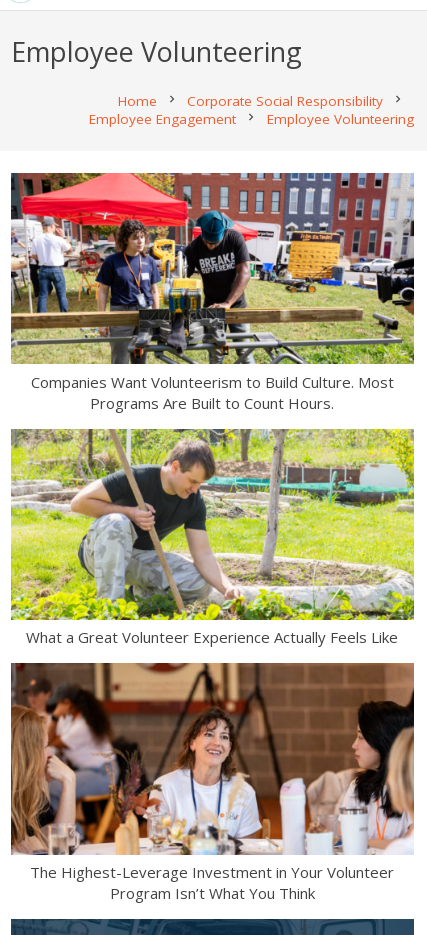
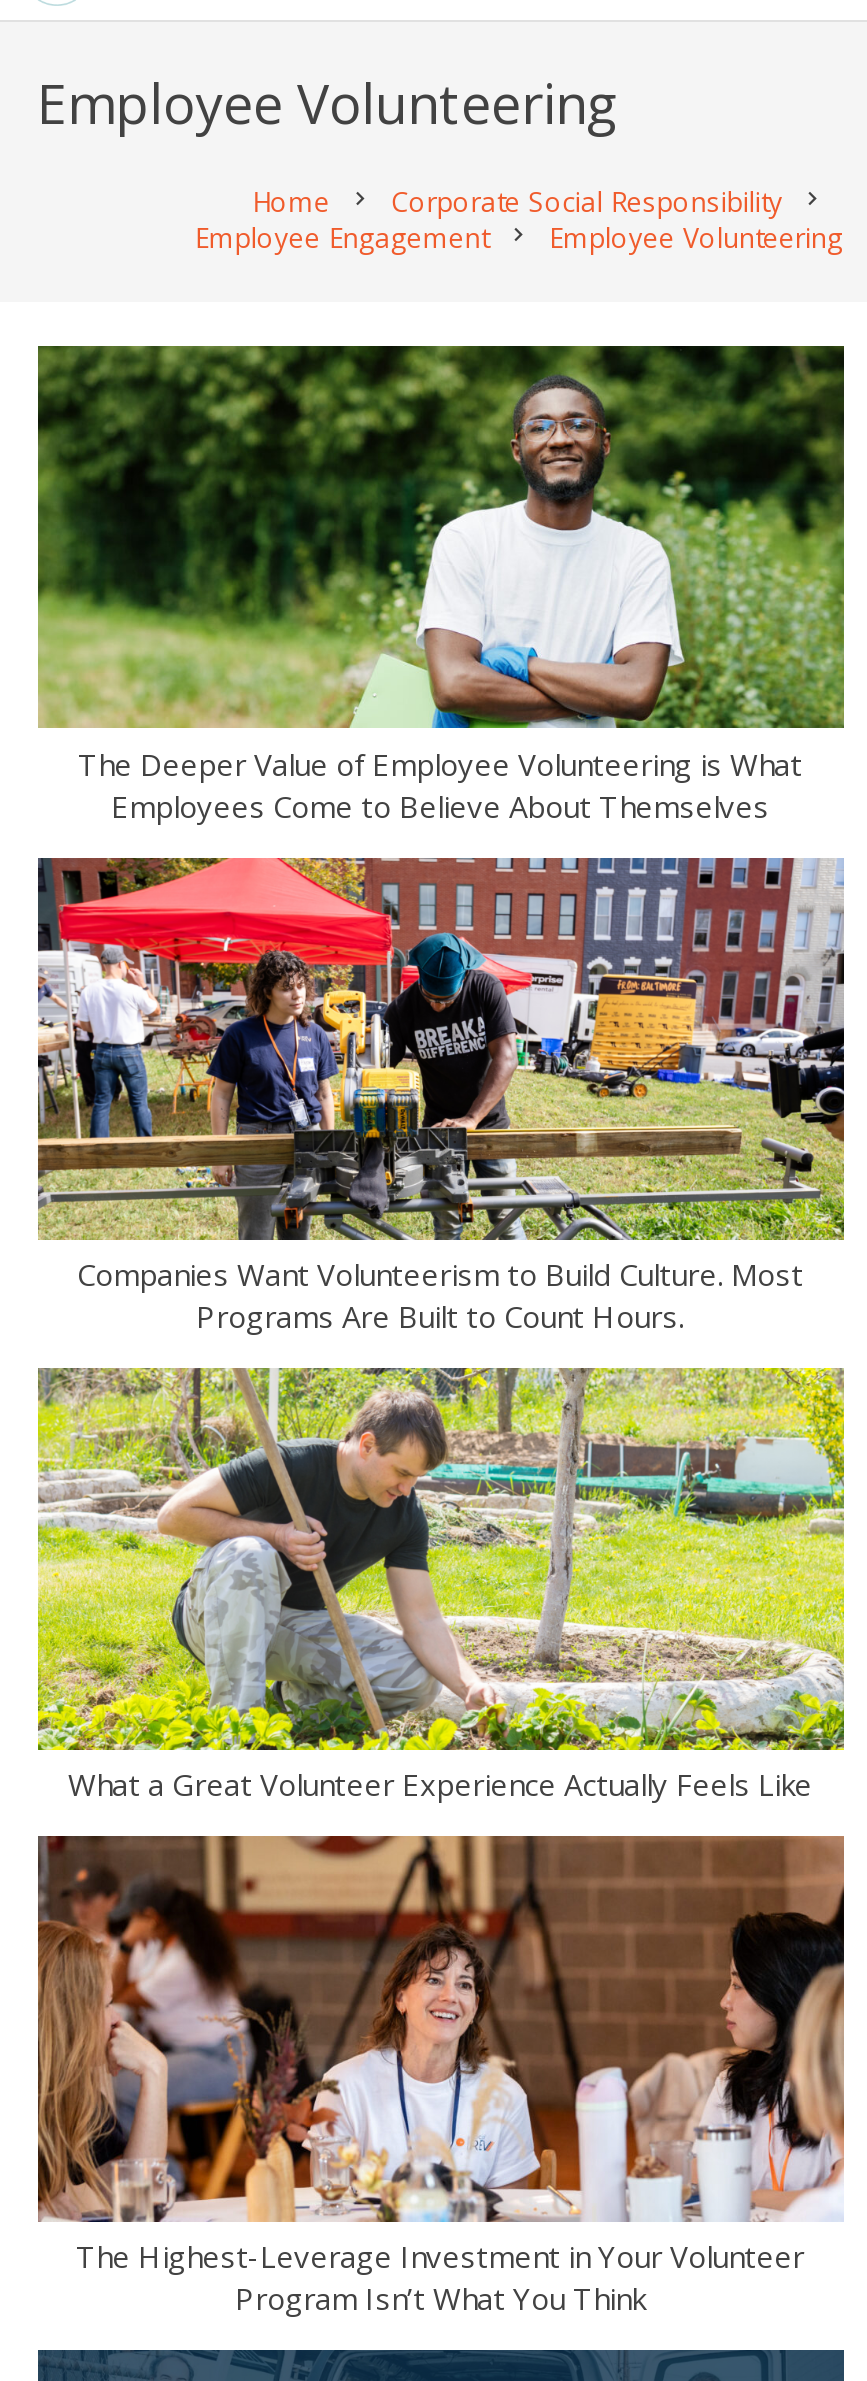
+ [image]
+ The Deeper Value of Employee Volunteering is What
+ Employees Come to Believe About Themselves
